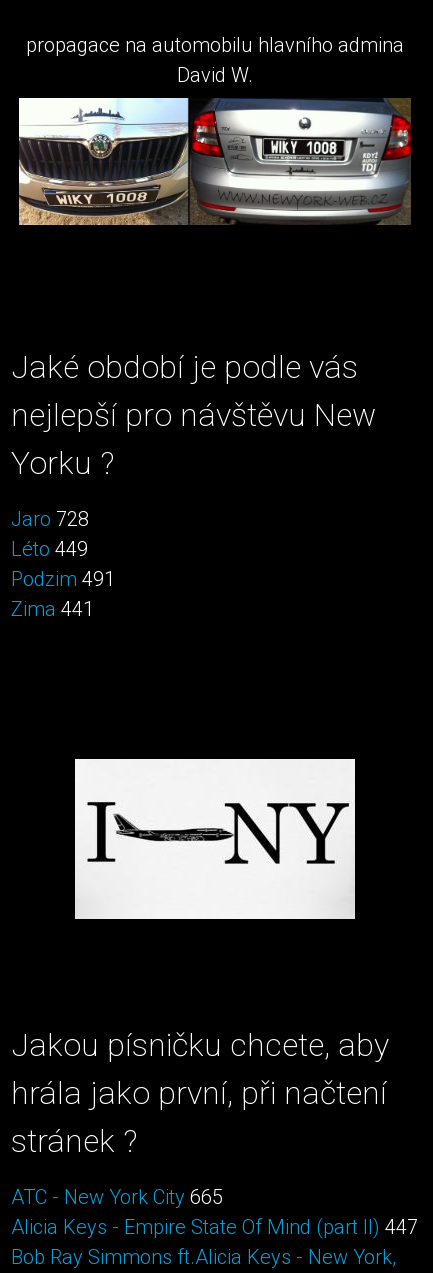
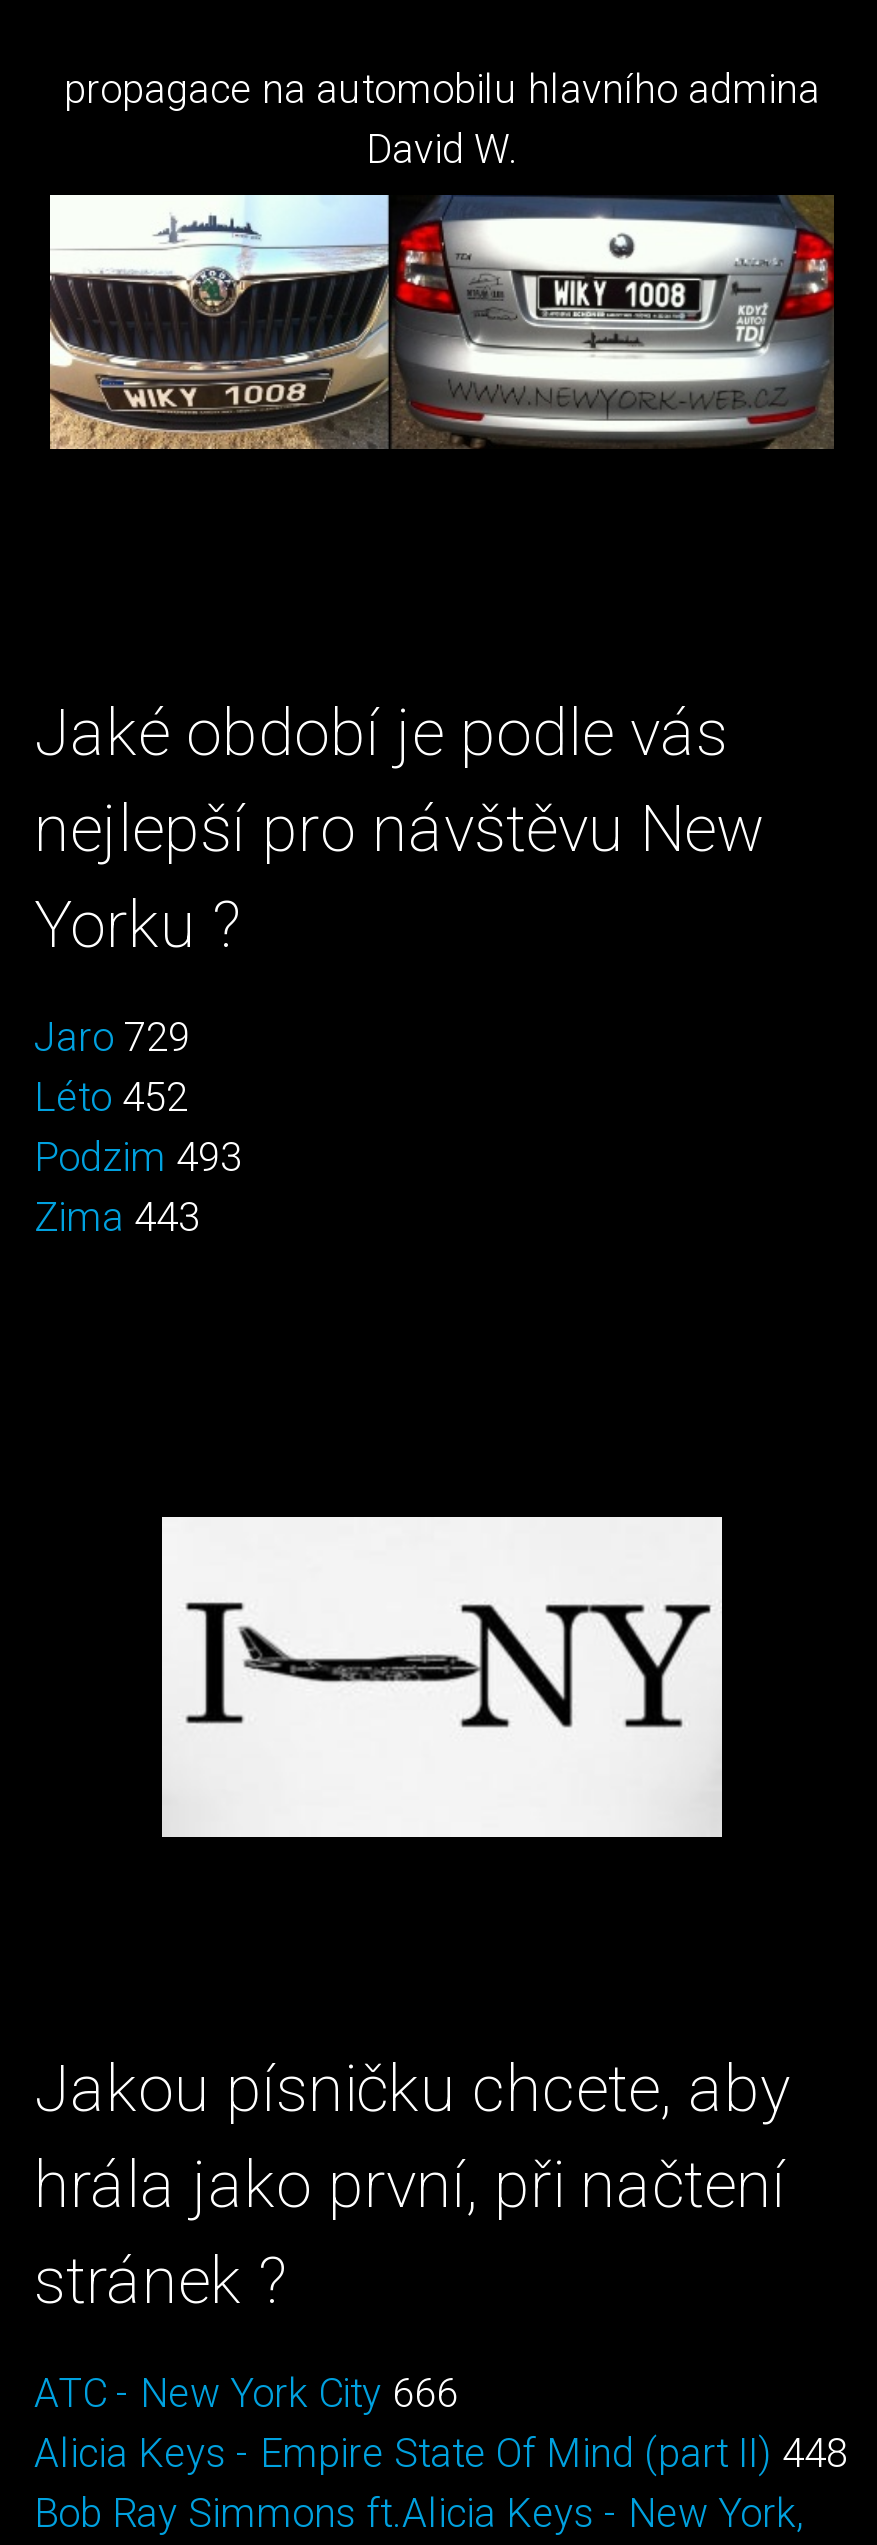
- Jaro 728
+ Jaro 729

- Léto 449
+ Léto 452

- Podzim 491
+ Podzim 493

- Zima 441
+ Zima 443

- ATC - New York City 665
+ ATC - New York City 666

- Alicia Keys - Empire State Of Mind (part II) 447
+ Alicia Keys - Empire State Of Mind (part II) 448
